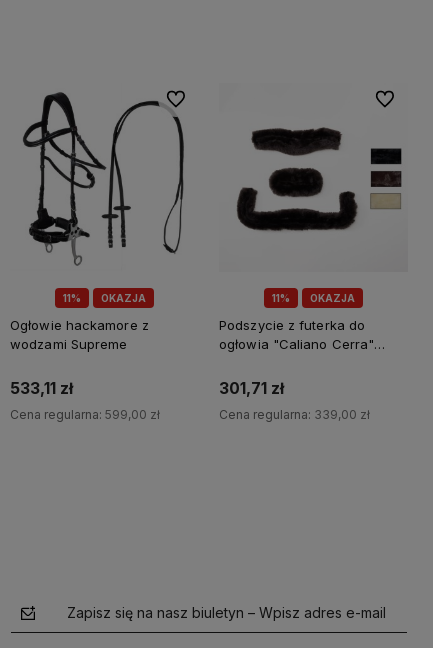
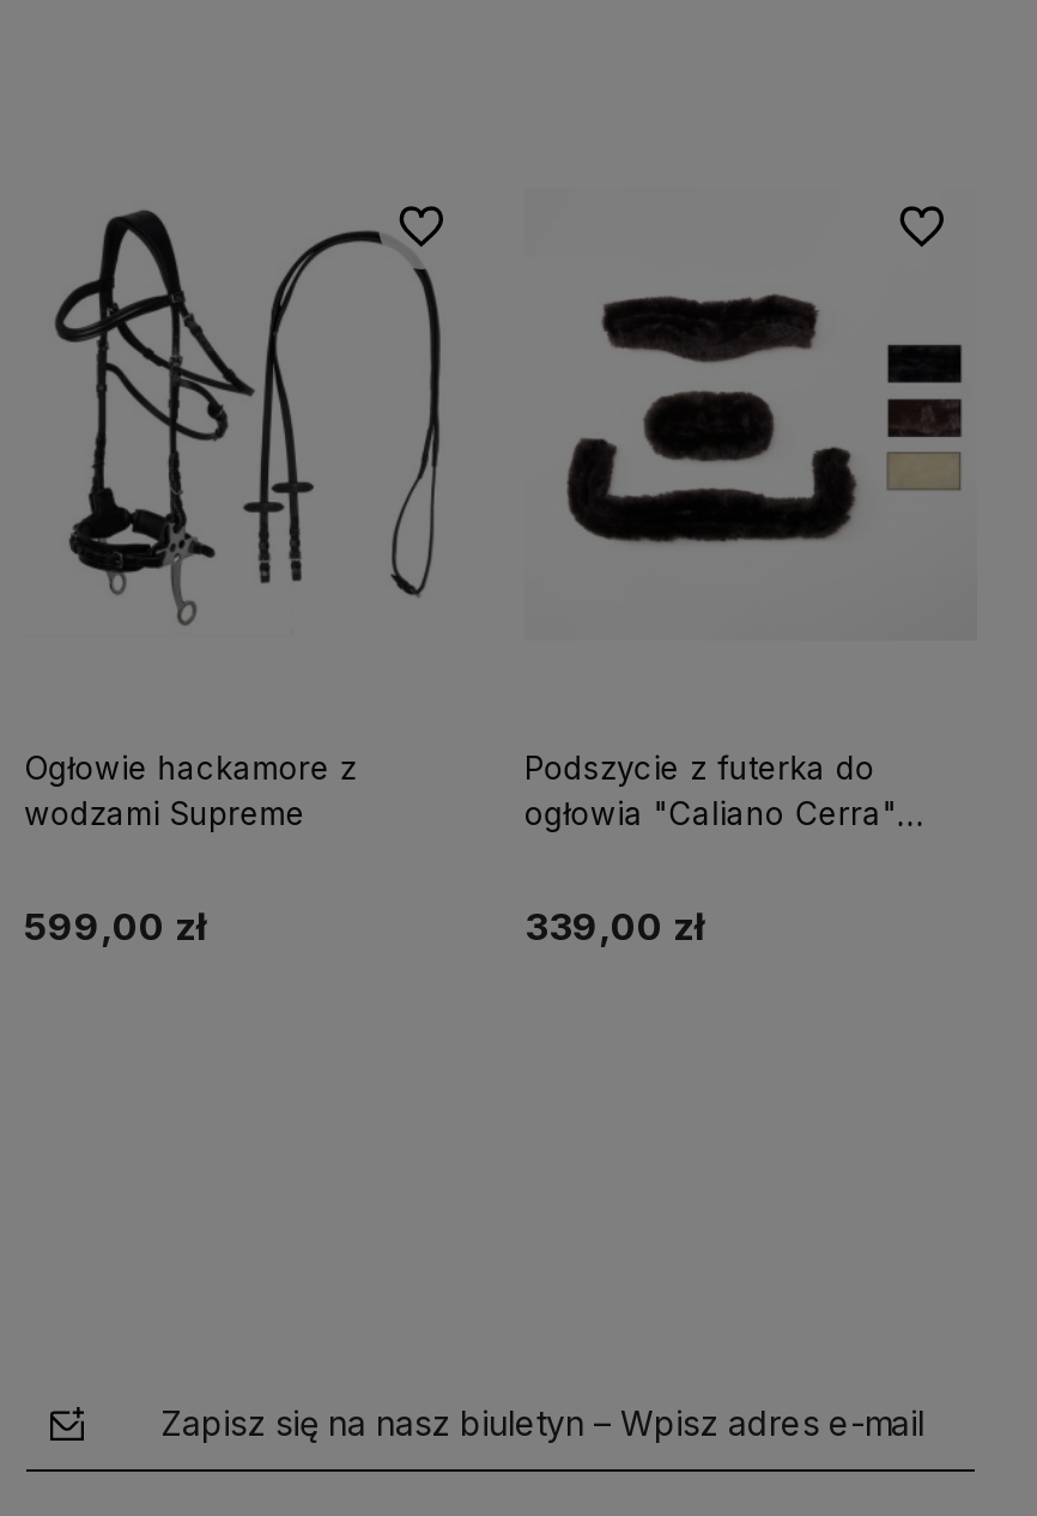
- 11%
- OKAZJA

- 11%
- OKAZJA

- 533,11 zł
- Cena regularna: 599,00 zł
+ 599,00 zł

- 301,71 zł
- Cena regularna: 339,00 zł
+ 339,00 zł
